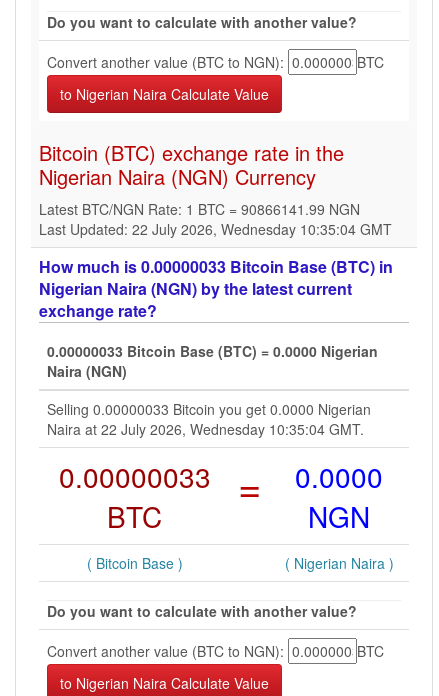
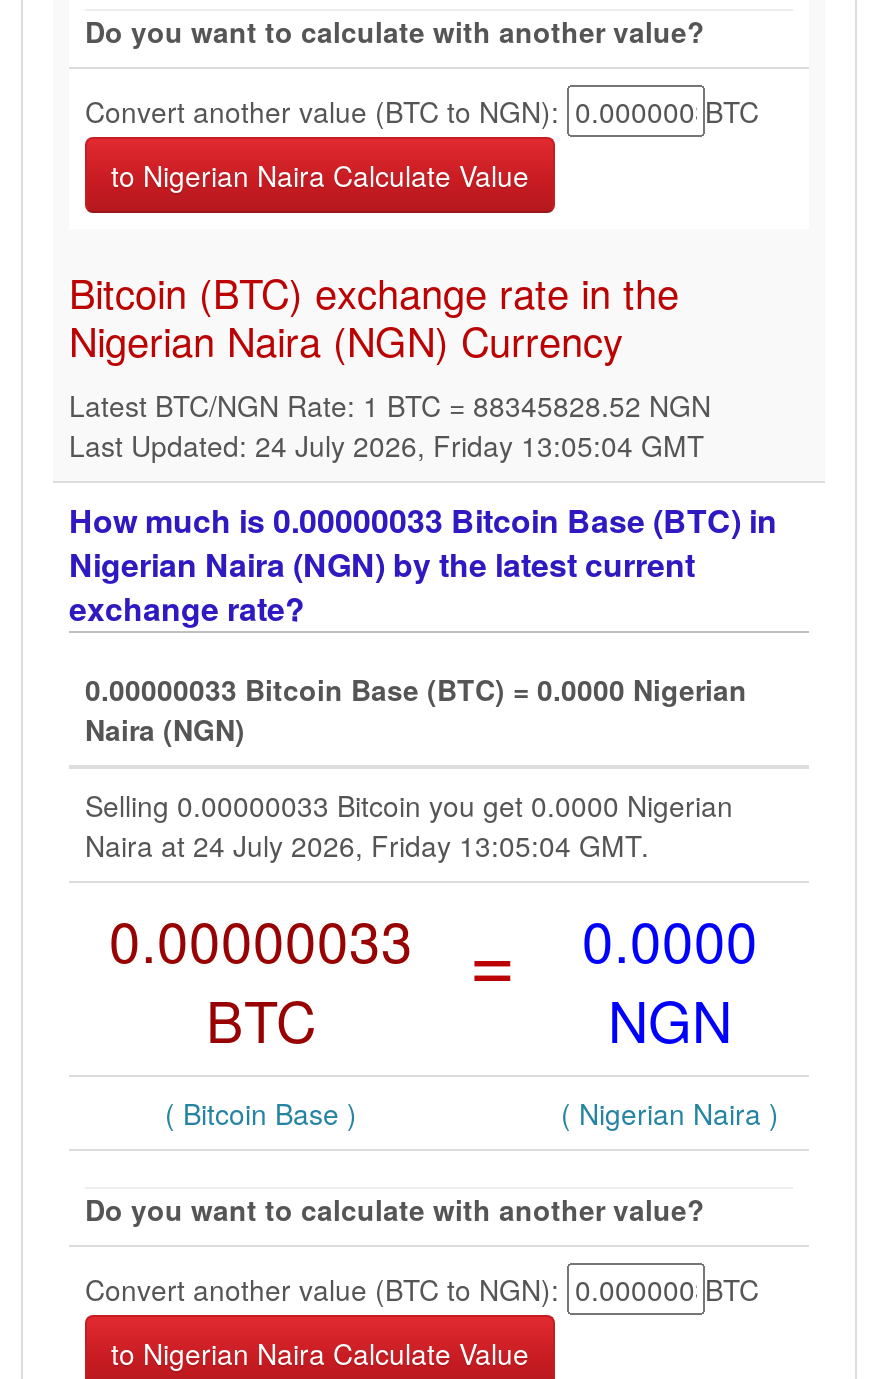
- Latest BTC/NGN Rate: 1 BTC = 90866141.99 NGN
+ Latest BTC/NGN Rate: 1 BTC = 88345828.52 NGN

- Last Updated: 22 July 2026, Wednesday 10:35:04 GMT
+ Last Updated: 24 July 2026, Friday 13:05:04 GMT

- Naira at 22 July 2026, Wednesday 10:35:04 GMT.
+ Naira at 24 July 2026, Friday 13:05:04 GMT.
